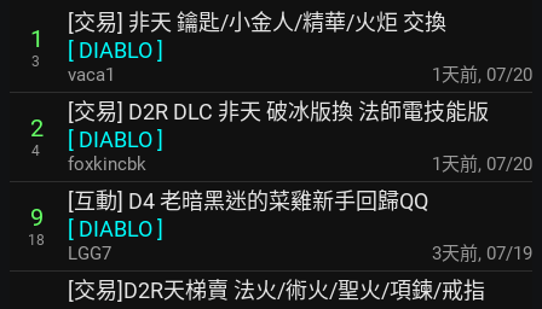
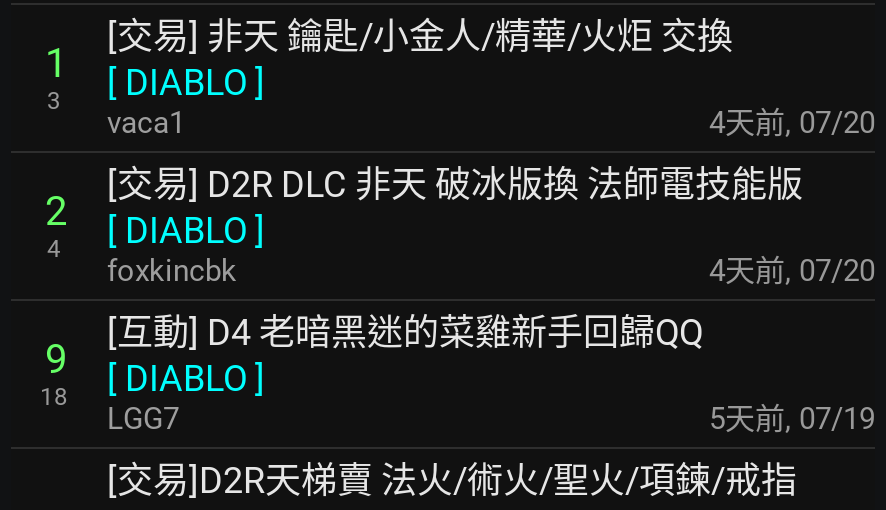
- 1天前, 07/20
+ 4天前, 07/20

- 1天前, 07/20
+ 4天前, 07/20

- 3天前, 07/19
+ 5天前, 07/19
